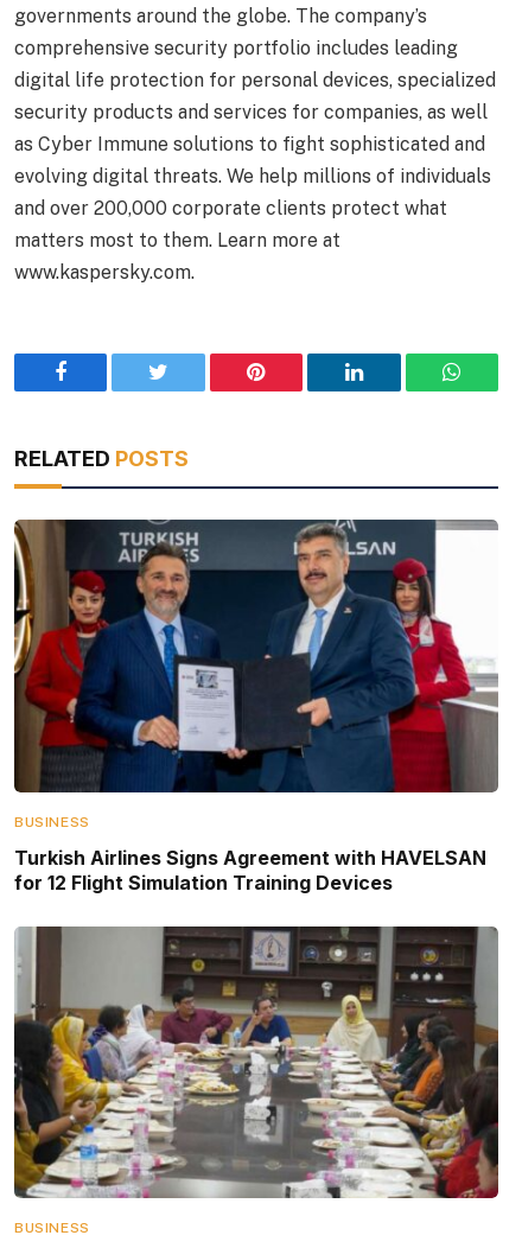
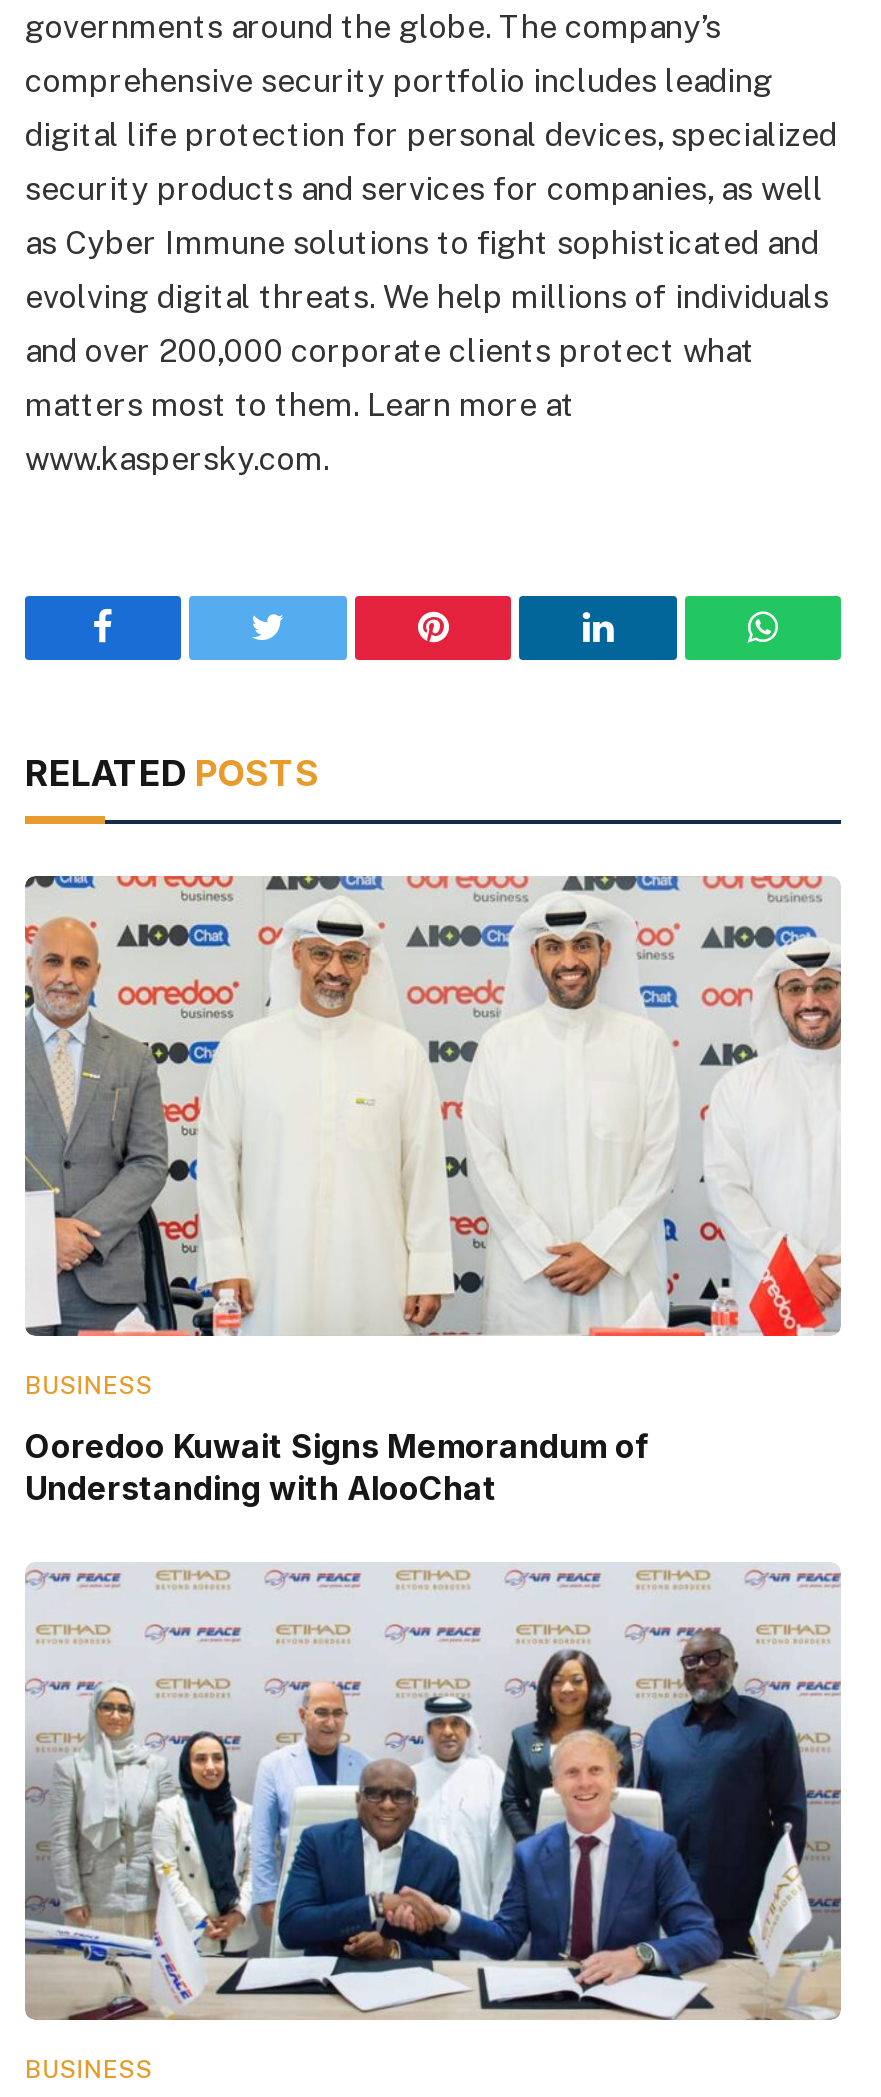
- [image]
+ [image]

- Turkish Airlines Signs Agreement with HAVELSAN
- for 12 Flight Simulation Training Devices
+ Ooredoo Kuwait Signs Memorandum of
+ Understanding with AlooChat

- [image]
+ [image]
